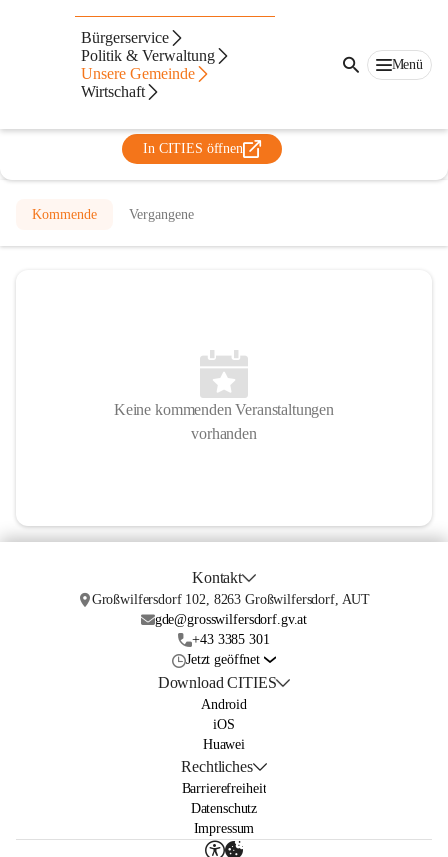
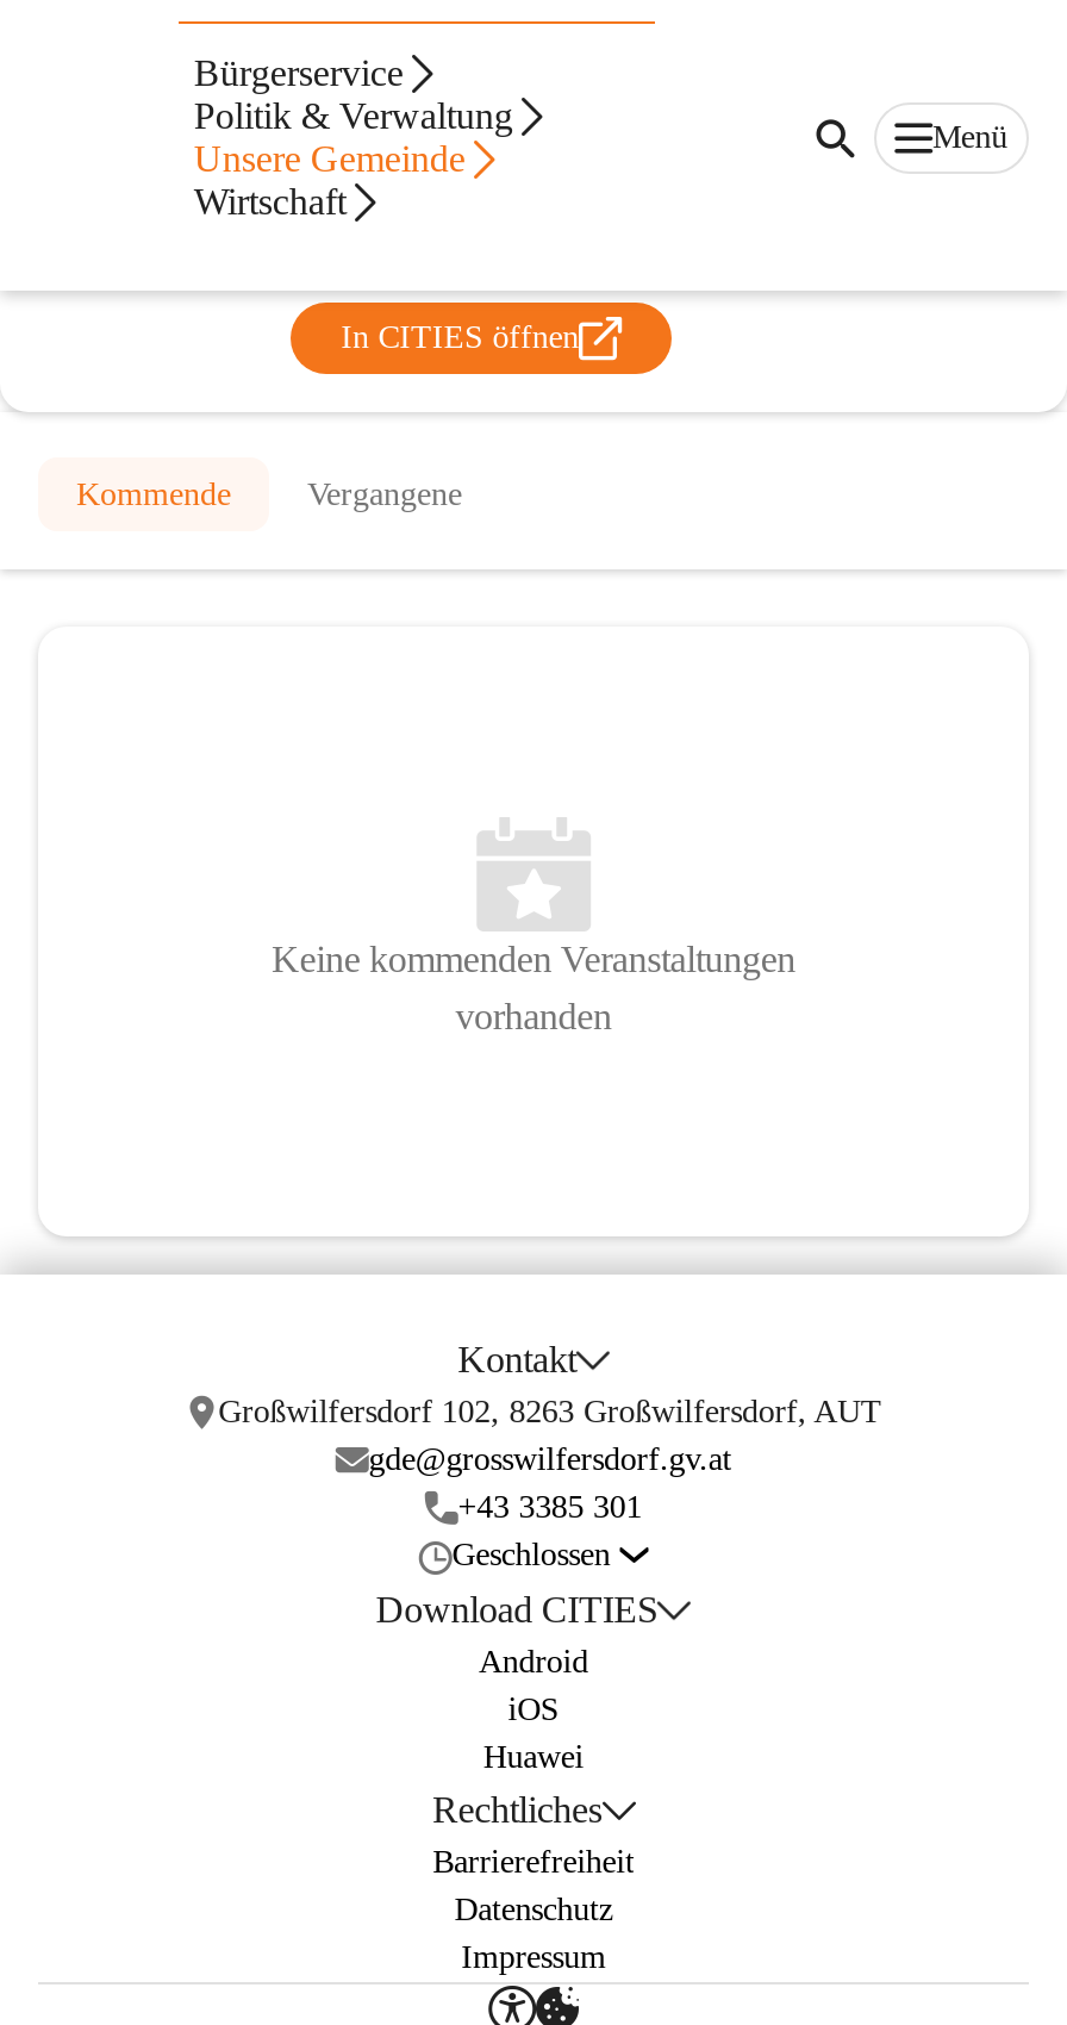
- Jetzt geöffnet
+ Geschlossen
